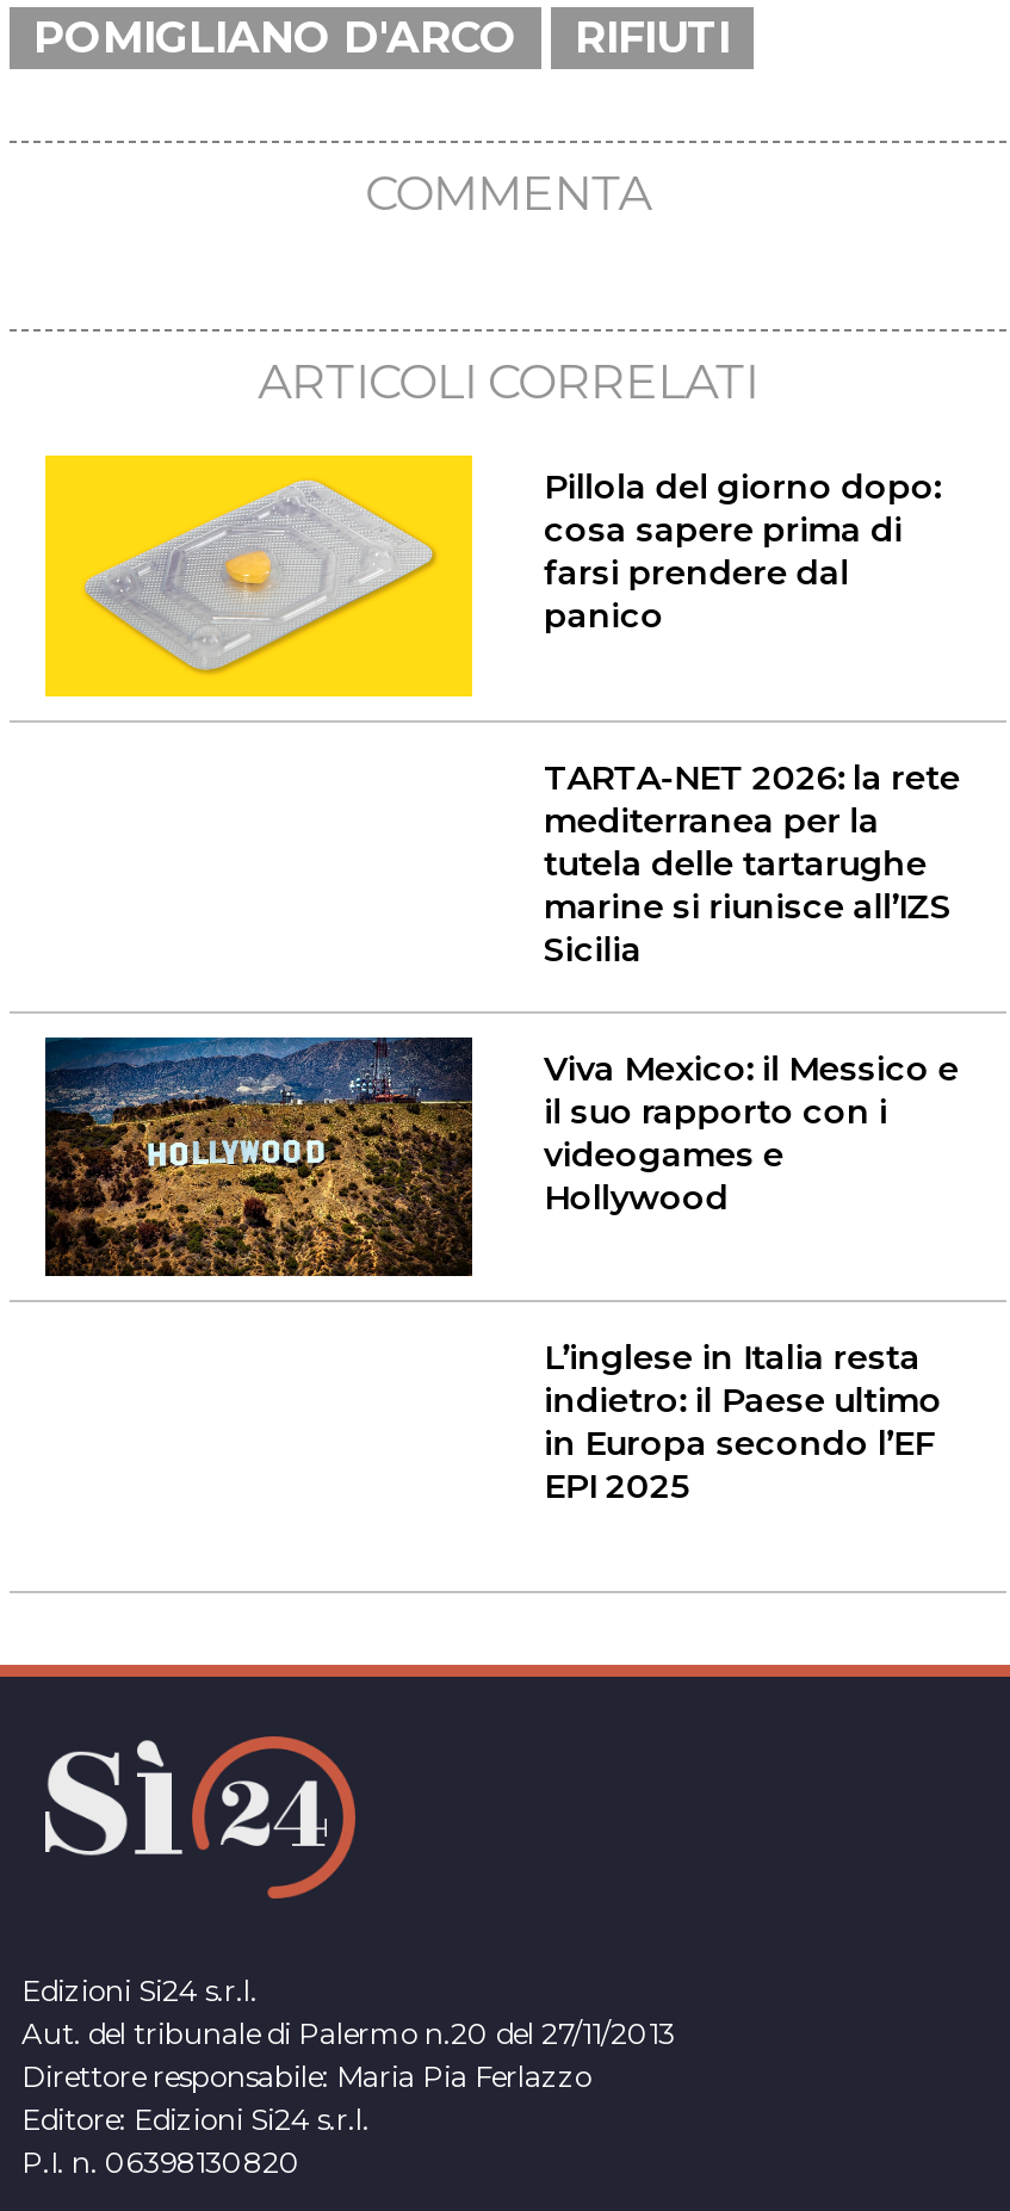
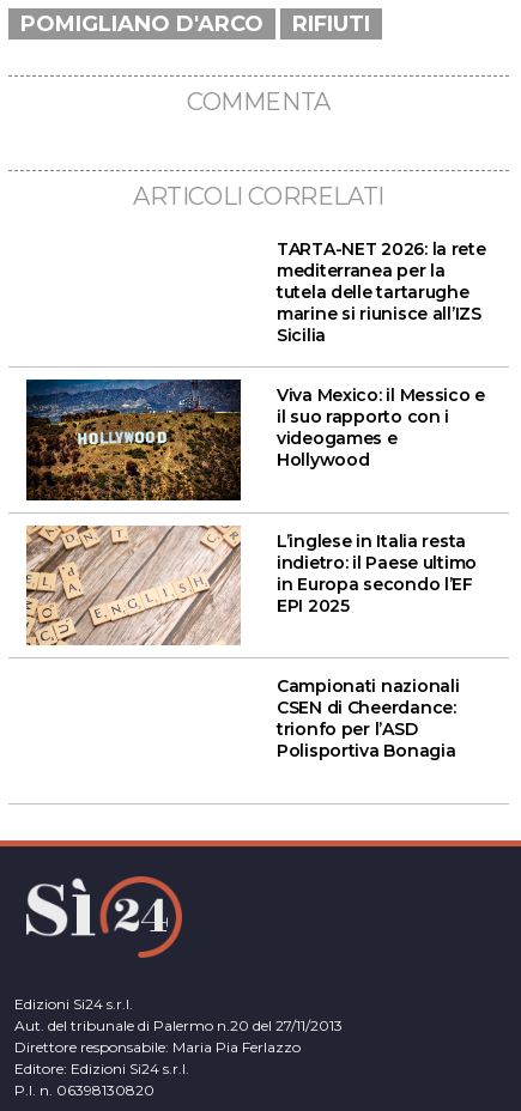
- [image]
- Pillola del giorno dopo:
- cosa sapere prima di
- farsi prendere dal
- panico

moved up: [image] | TARTA-NET 2026: la rete | mediterranea per la | ... | in Europa secondo l’EF | EPI 2025

+ [image]

+ Campionati nazionali
+ CSEN di Cheerdance:
+ trionfo per l’ASD
+ Polisportiva Bonagia
